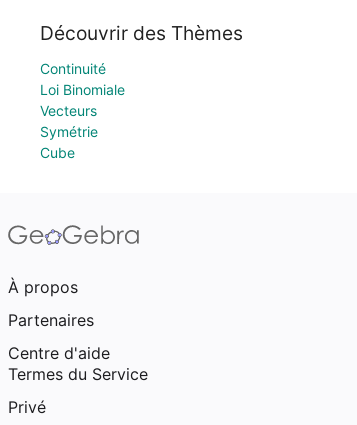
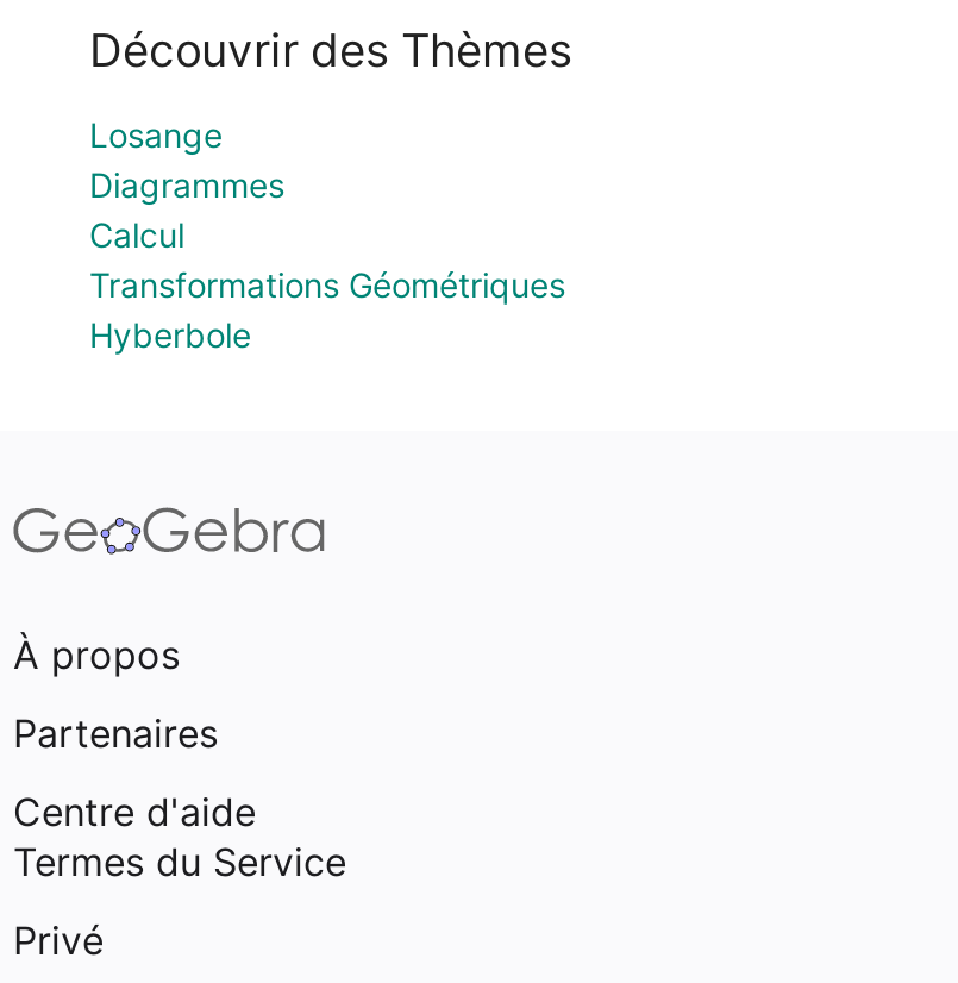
- Continuité
- Loi Binomiale
- Vecteurs
- Symétrie
- Cube
+ Losange
+ Diagrammes
+ Calcul
+ Transformations Géométriques
+ Hyberbole
